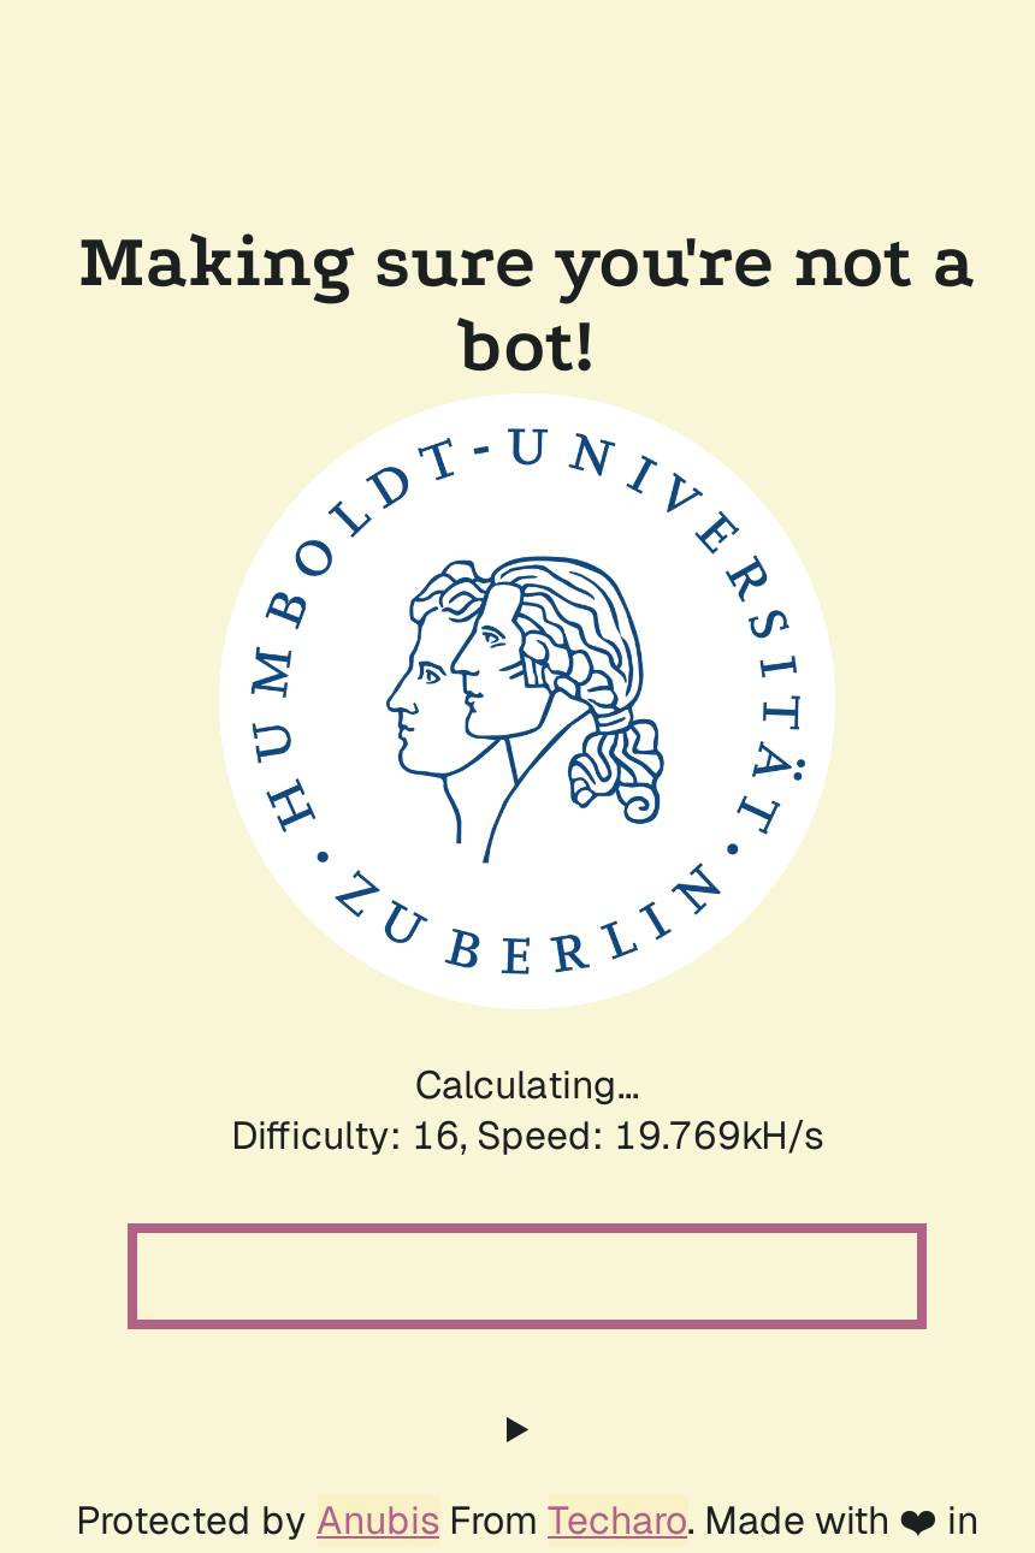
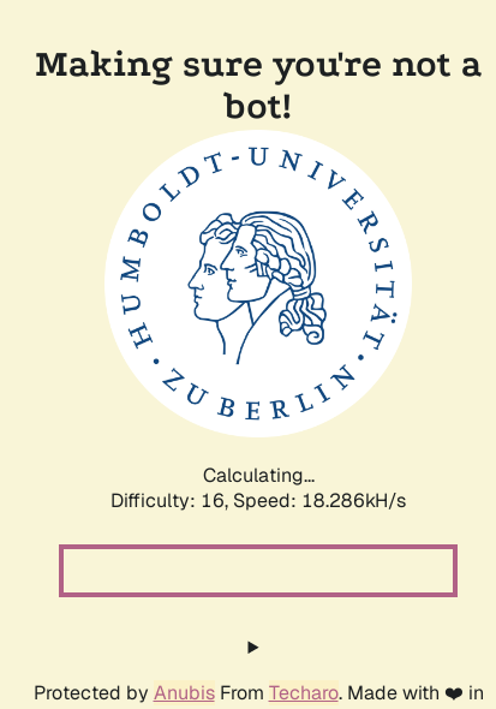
- Difficulty: 16, Speed: 19.769kH/s
+ Difficulty: 16, Speed: 18.286kH/s
